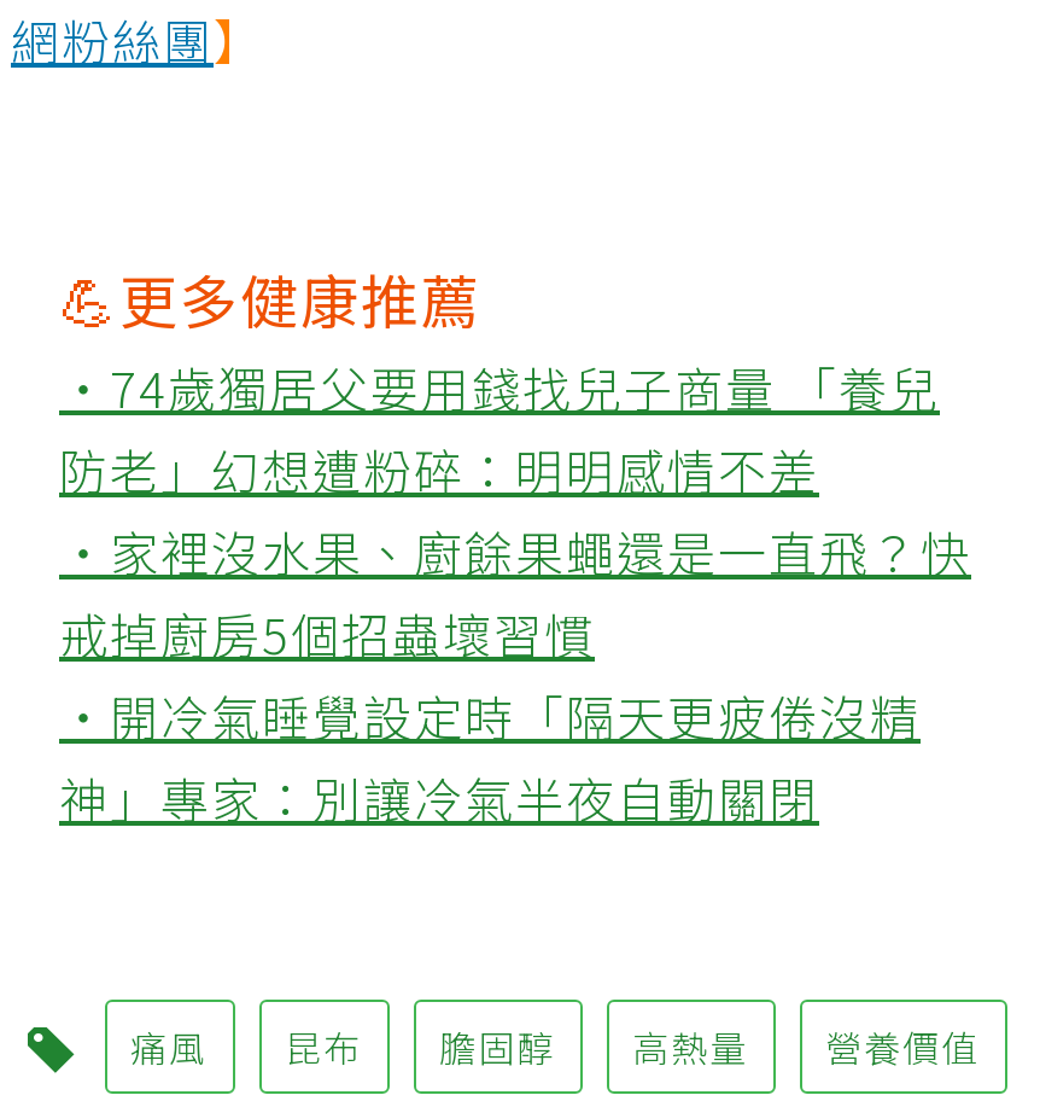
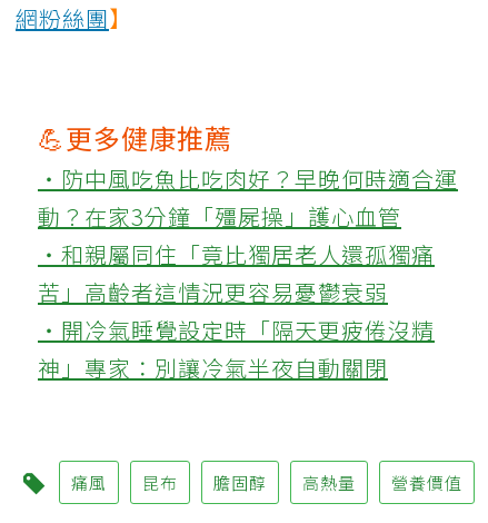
- ‧74歲獨居父要用錢找兒子商量 「養兒
- 防老」幻想遭粉碎：明明感情不差
- ‧家裡沒水果、廚餘果蠅還是一直飛？快
- 戒掉廚房5個招蟲壞習慣
+ ‧防中風吃魚比吃肉好？早晚何時適合運
+ 動？在家3分鐘「殭屍操」護心血管
+ ‧和親屬同住「竟比獨居老人還孤獨痛
+ 苦」高齡者這情況更容易憂鬱衰弱
